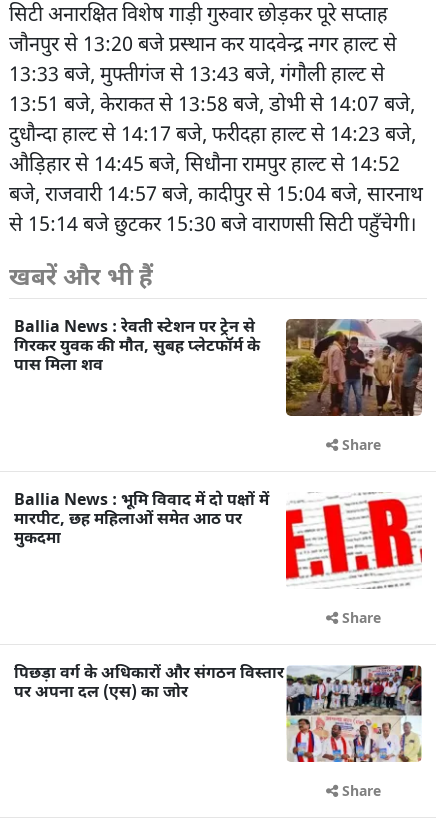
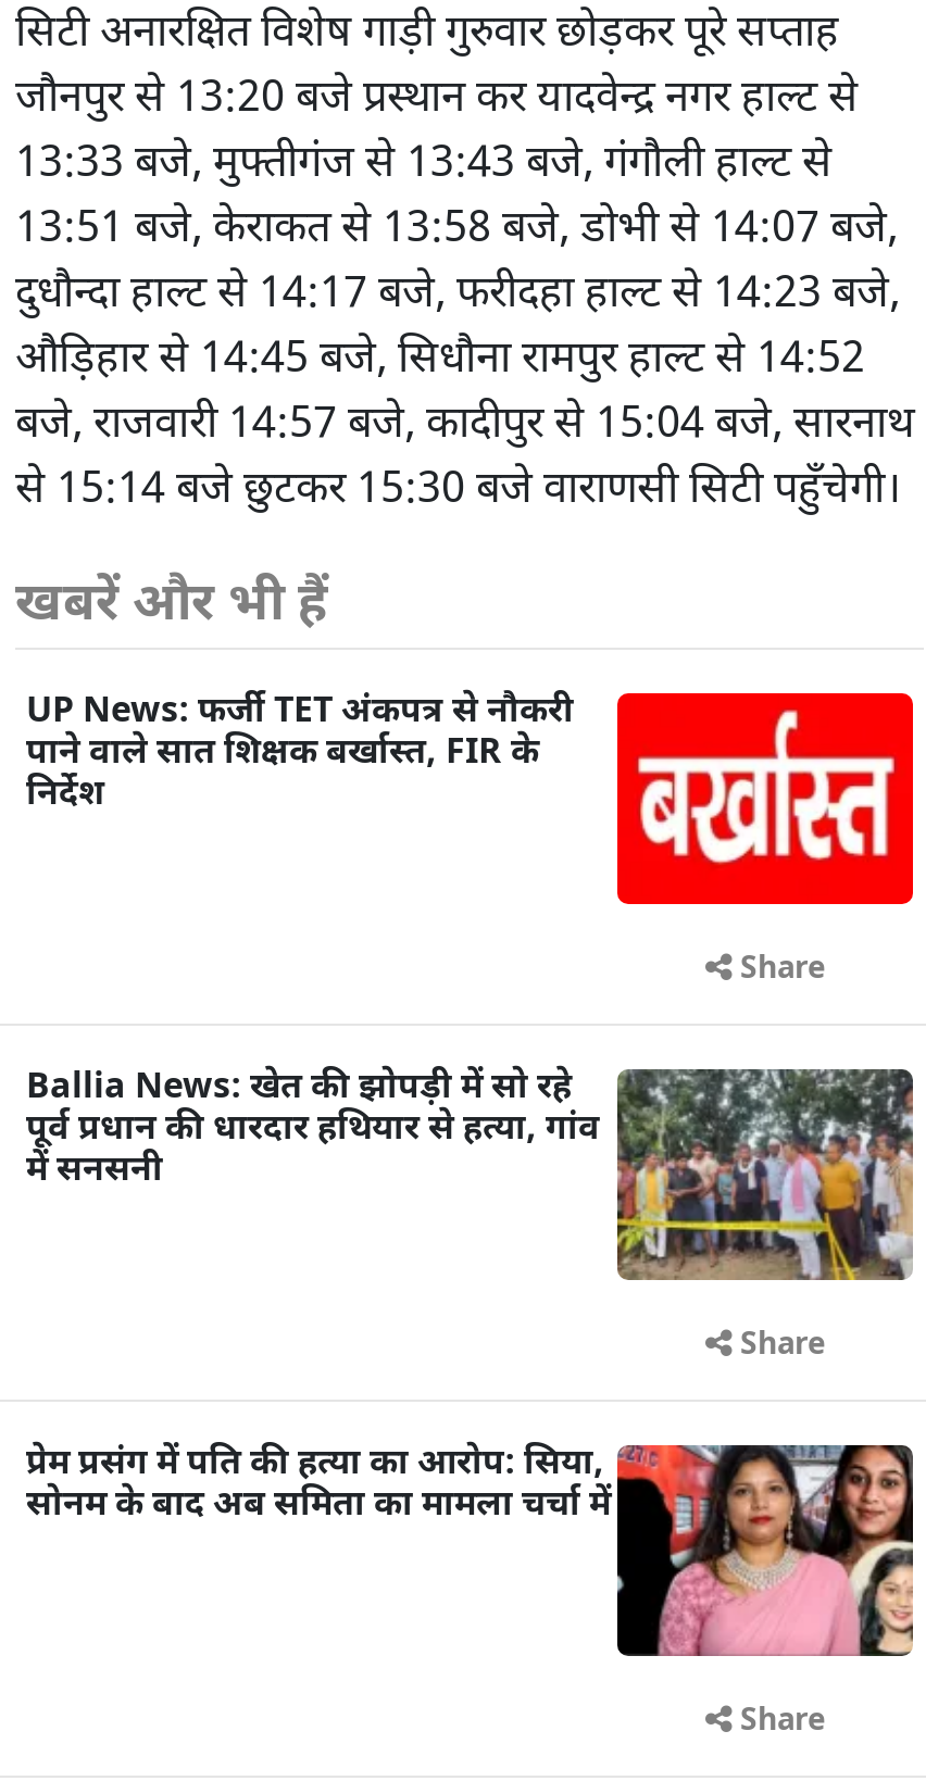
- [image]
- Ballia News : रेवती स्टेशन पर ट्रेन से
- गिरकर युवक की मौत, सुबह प्लेटफॉर्म के
- पास मिला शव
+ [image]
+ UP News: फर्जी TET अंकपत्र से नौकरी
+ पाने वाले सात शिक्षक बर्खास्त, FIR के
+ निर्देश

- [image]
- Ballia News : भूमि विवाद में दो पक्षों में
- मारपीट, छह महिलाओं समेत आठ पर
- मुकदमा
+ [image]
+ Ballia News: खेत की झोपड़ी में सो रहे
+ पूर्व प्रधान की धारदार हथियार से हत्या, गांव
+ में सनसनी

- [image]
- पिछड़ा वर्ग के अधिकारों और संगठन विस्तार
- पर अपना दल (एस) का जोर
+ [image]
+ प्रेम प्रसंग में पति की हत्या का आरोप: सिया,
+ सोनम के बाद अब समिता का मामला चर्चा में
